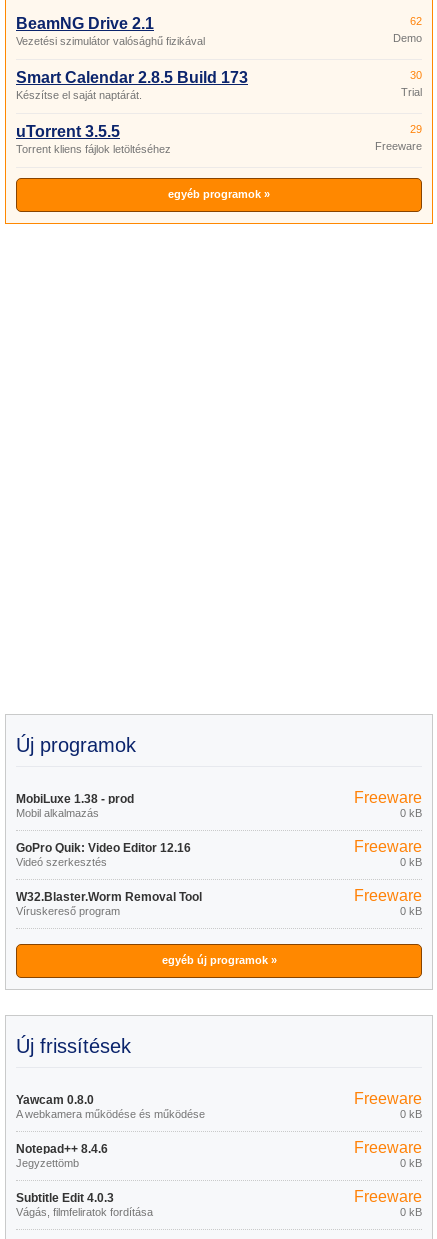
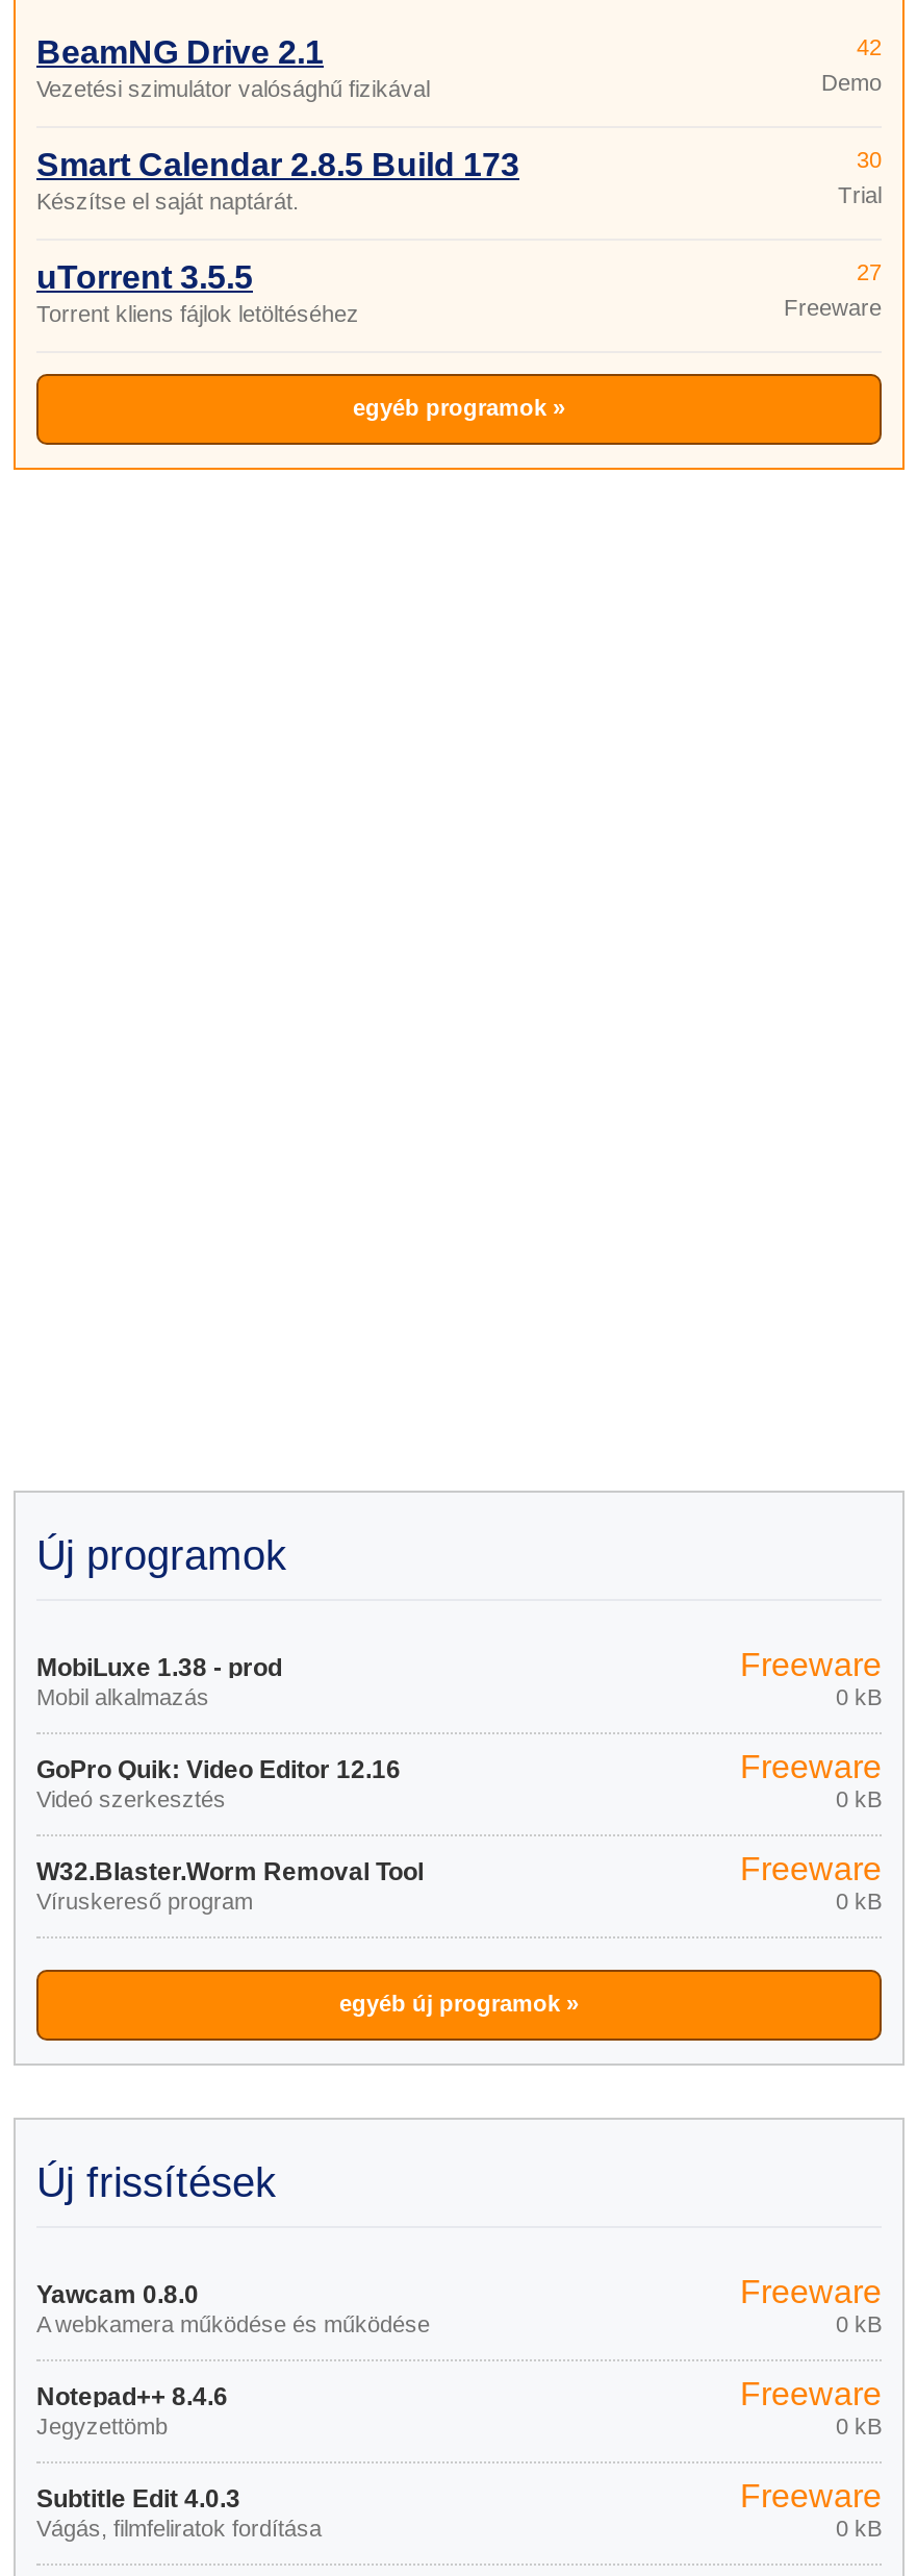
- 62
+ 42

- 29
+ 27
